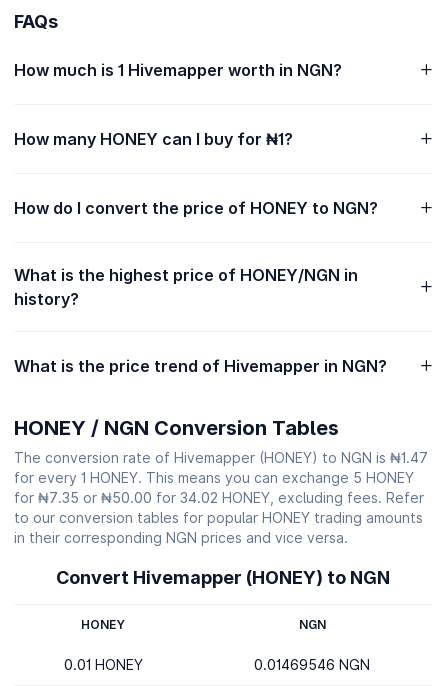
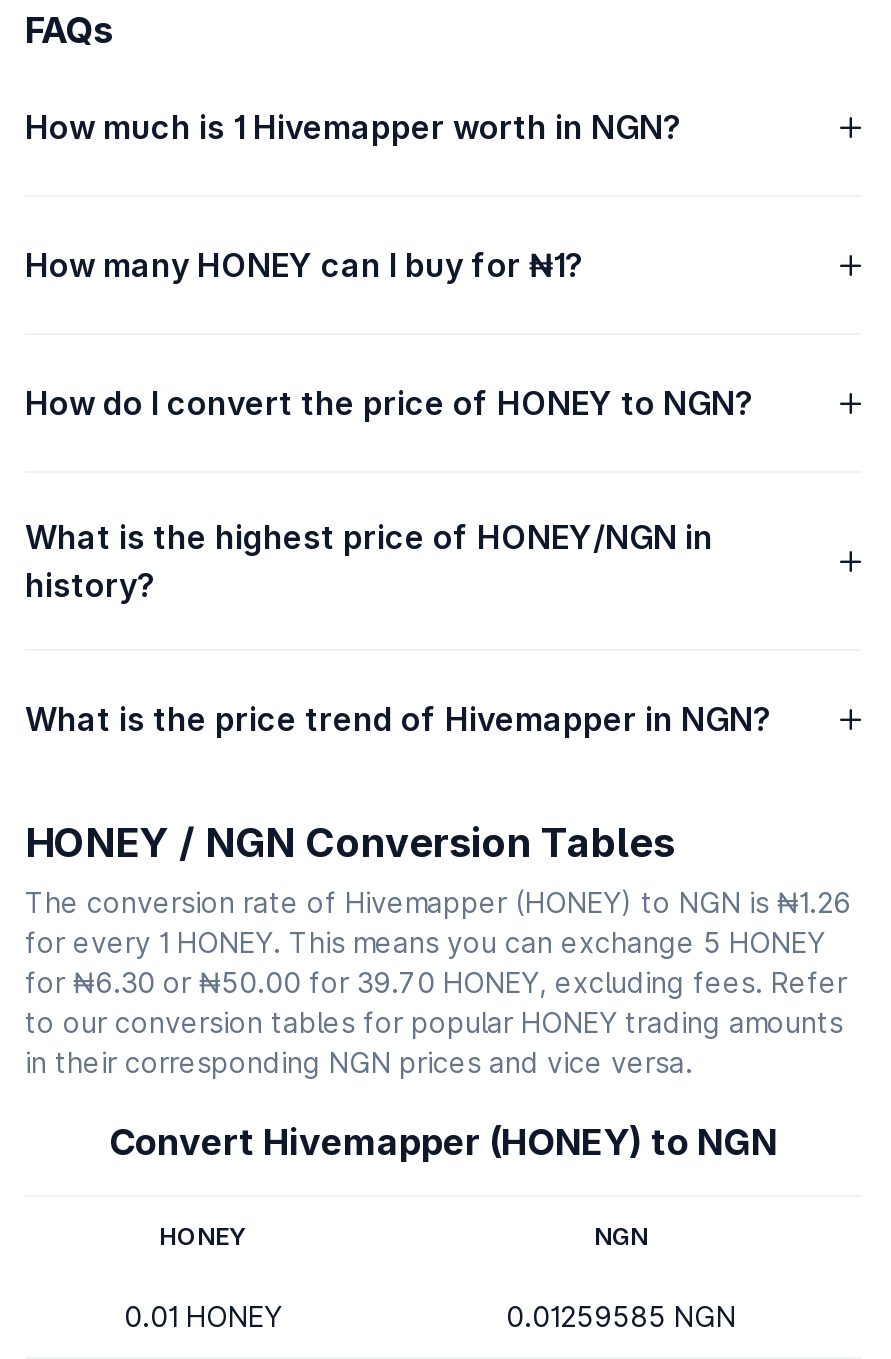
- The conversion rate of Hivemapper (HONEY) to NGN is ₦1.47
+ The conversion rate of Hivemapper (HONEY) to NGN is ₦1.26

- for ₦7.35 or ₦50.00 for 34.02 HONEY, excluding fees. Refer
+ for ₦6.30 or ₦50.00 for 39.70 HONEY, excluding fees. Refer

- 0.01469546 NGN
+ 0.01259585 NGN
